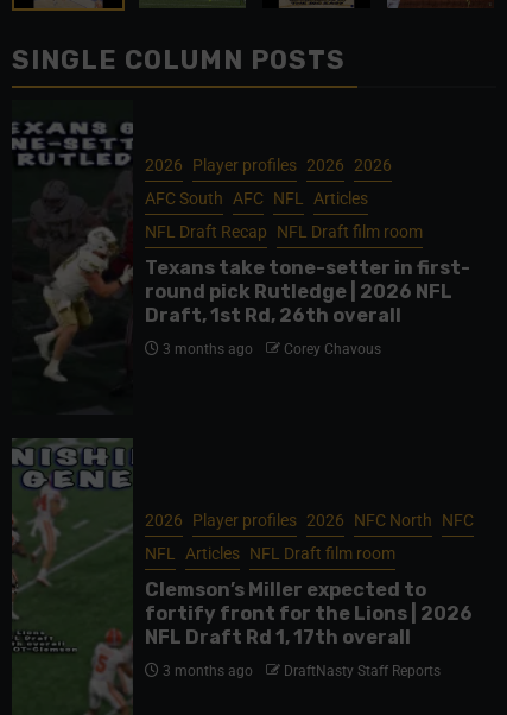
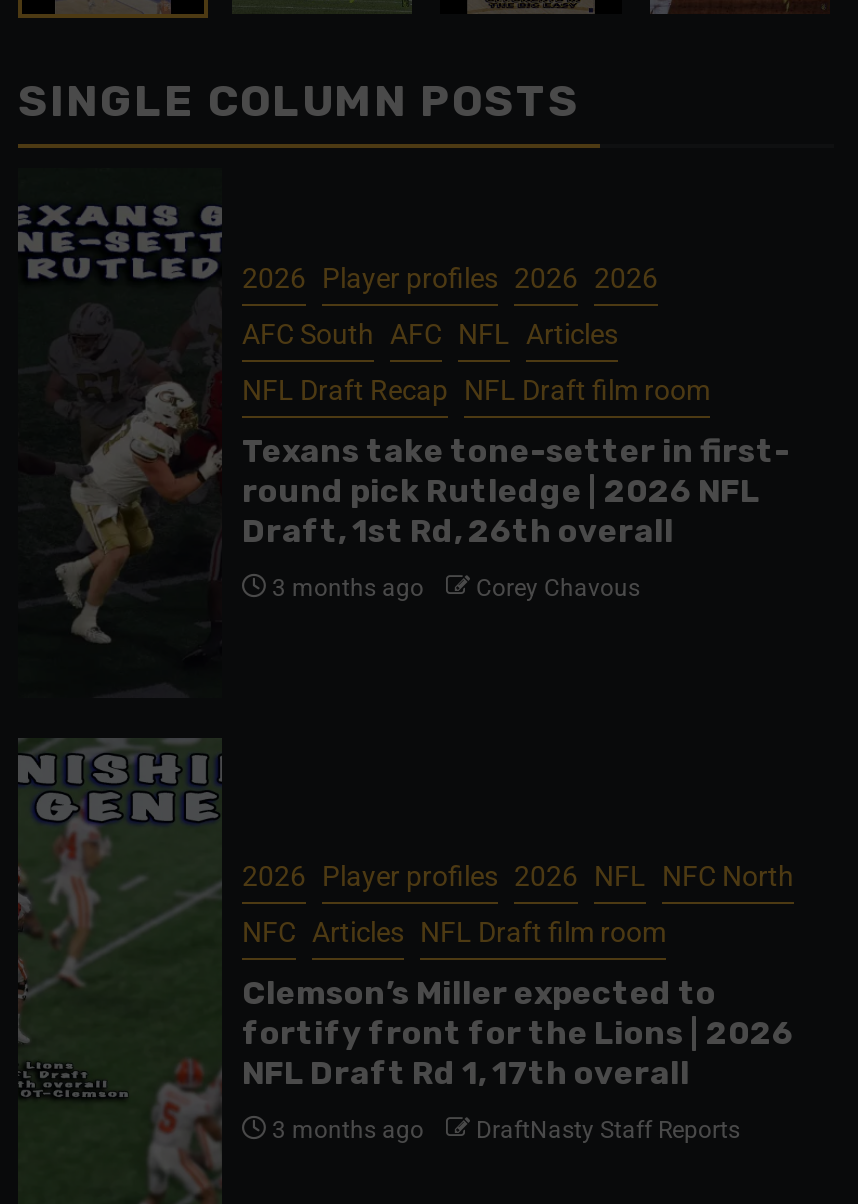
- 2026 Player profiles 2026 NFC North NFC
+ 2026 Player profiles 2026 NFL NFC North

- NFL Articles NFL Draft film room
+ NFC Articles NFL Draft film room
